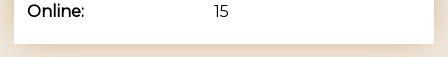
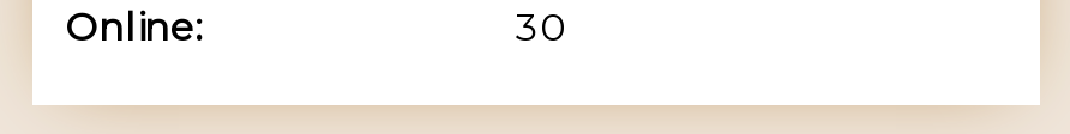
- 15
+ 30
